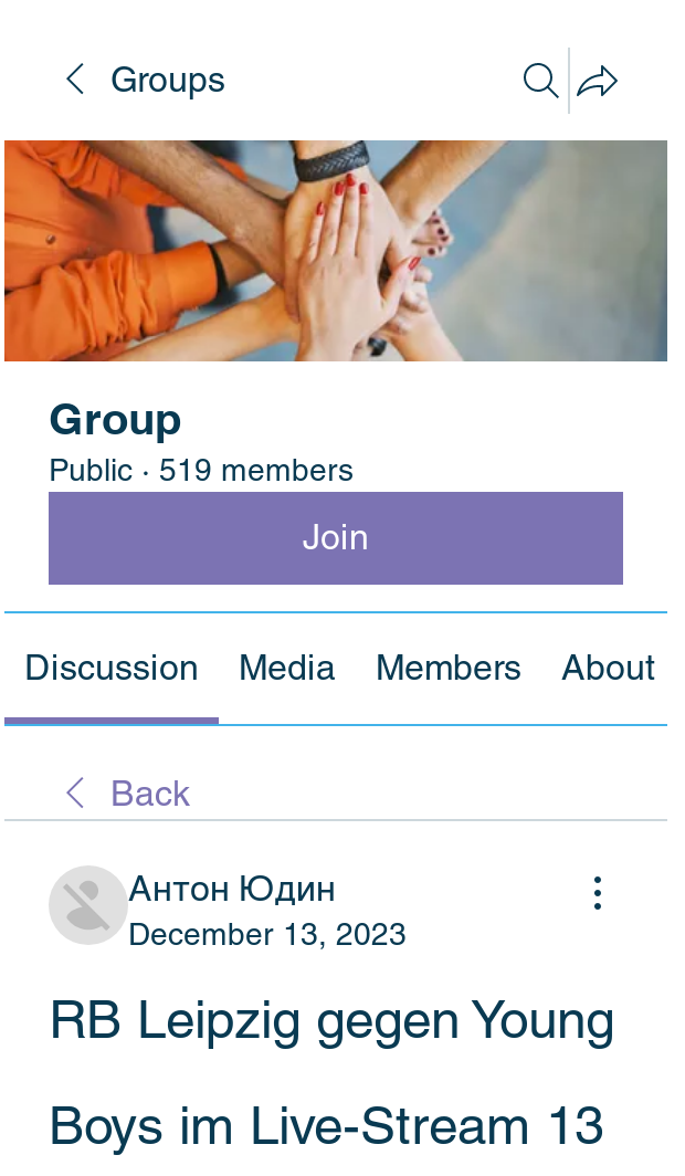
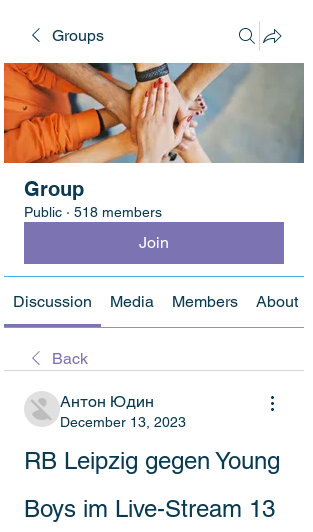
- Public · 519 members
+ Public · 518 members
